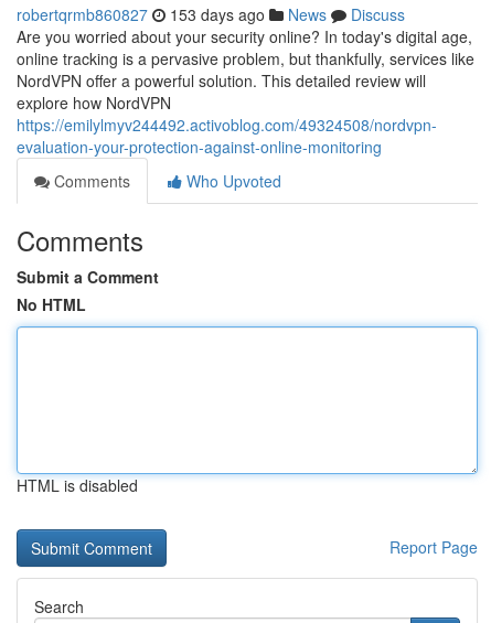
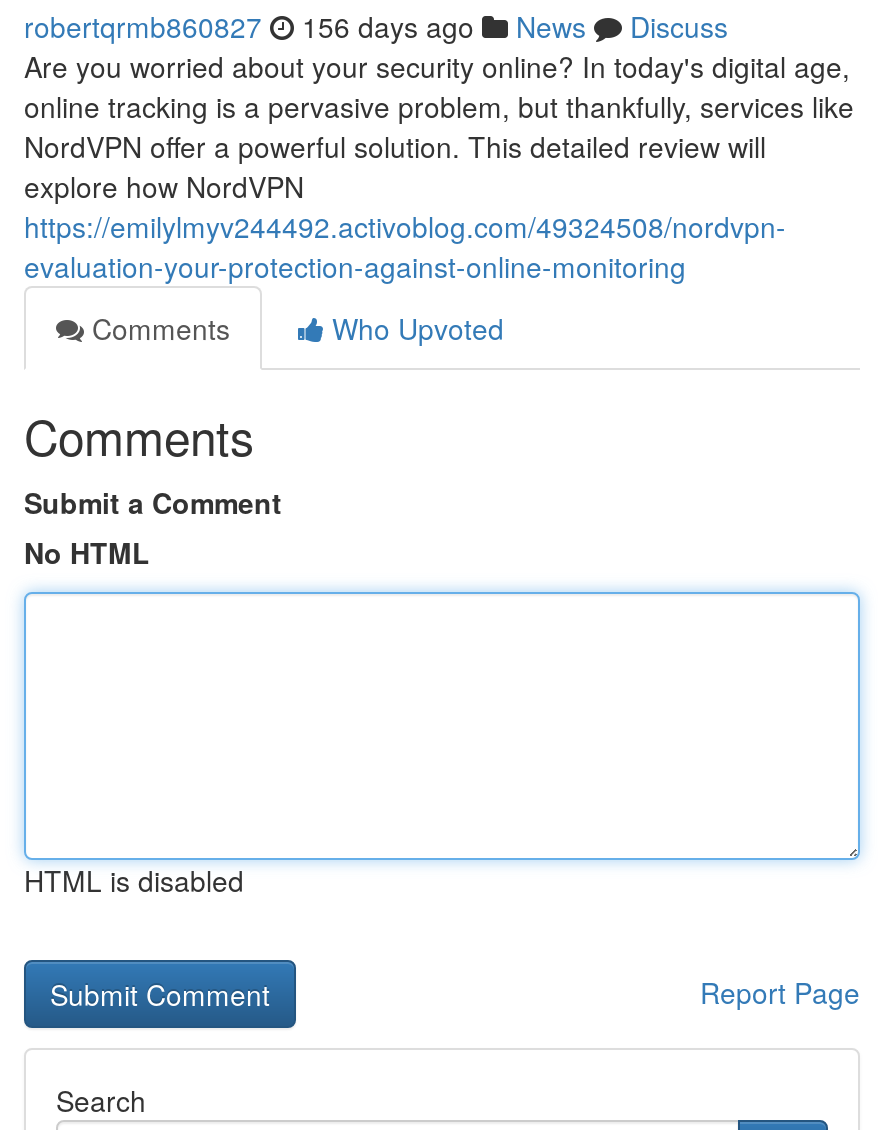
- robertqrmb860827 153 days ago News Discuss
+ robertqrmb860827 156 days ago News Discuss
